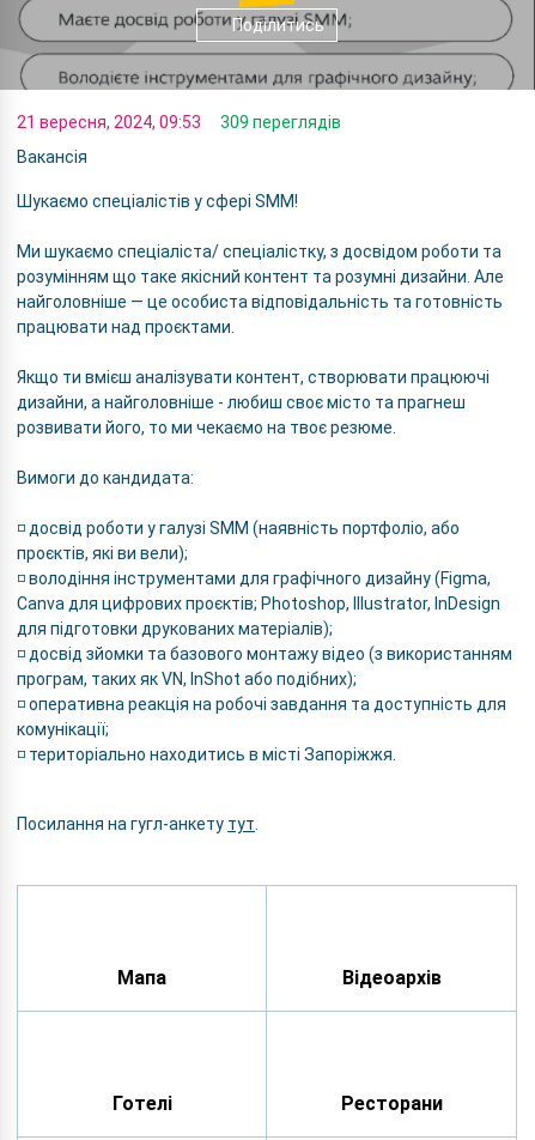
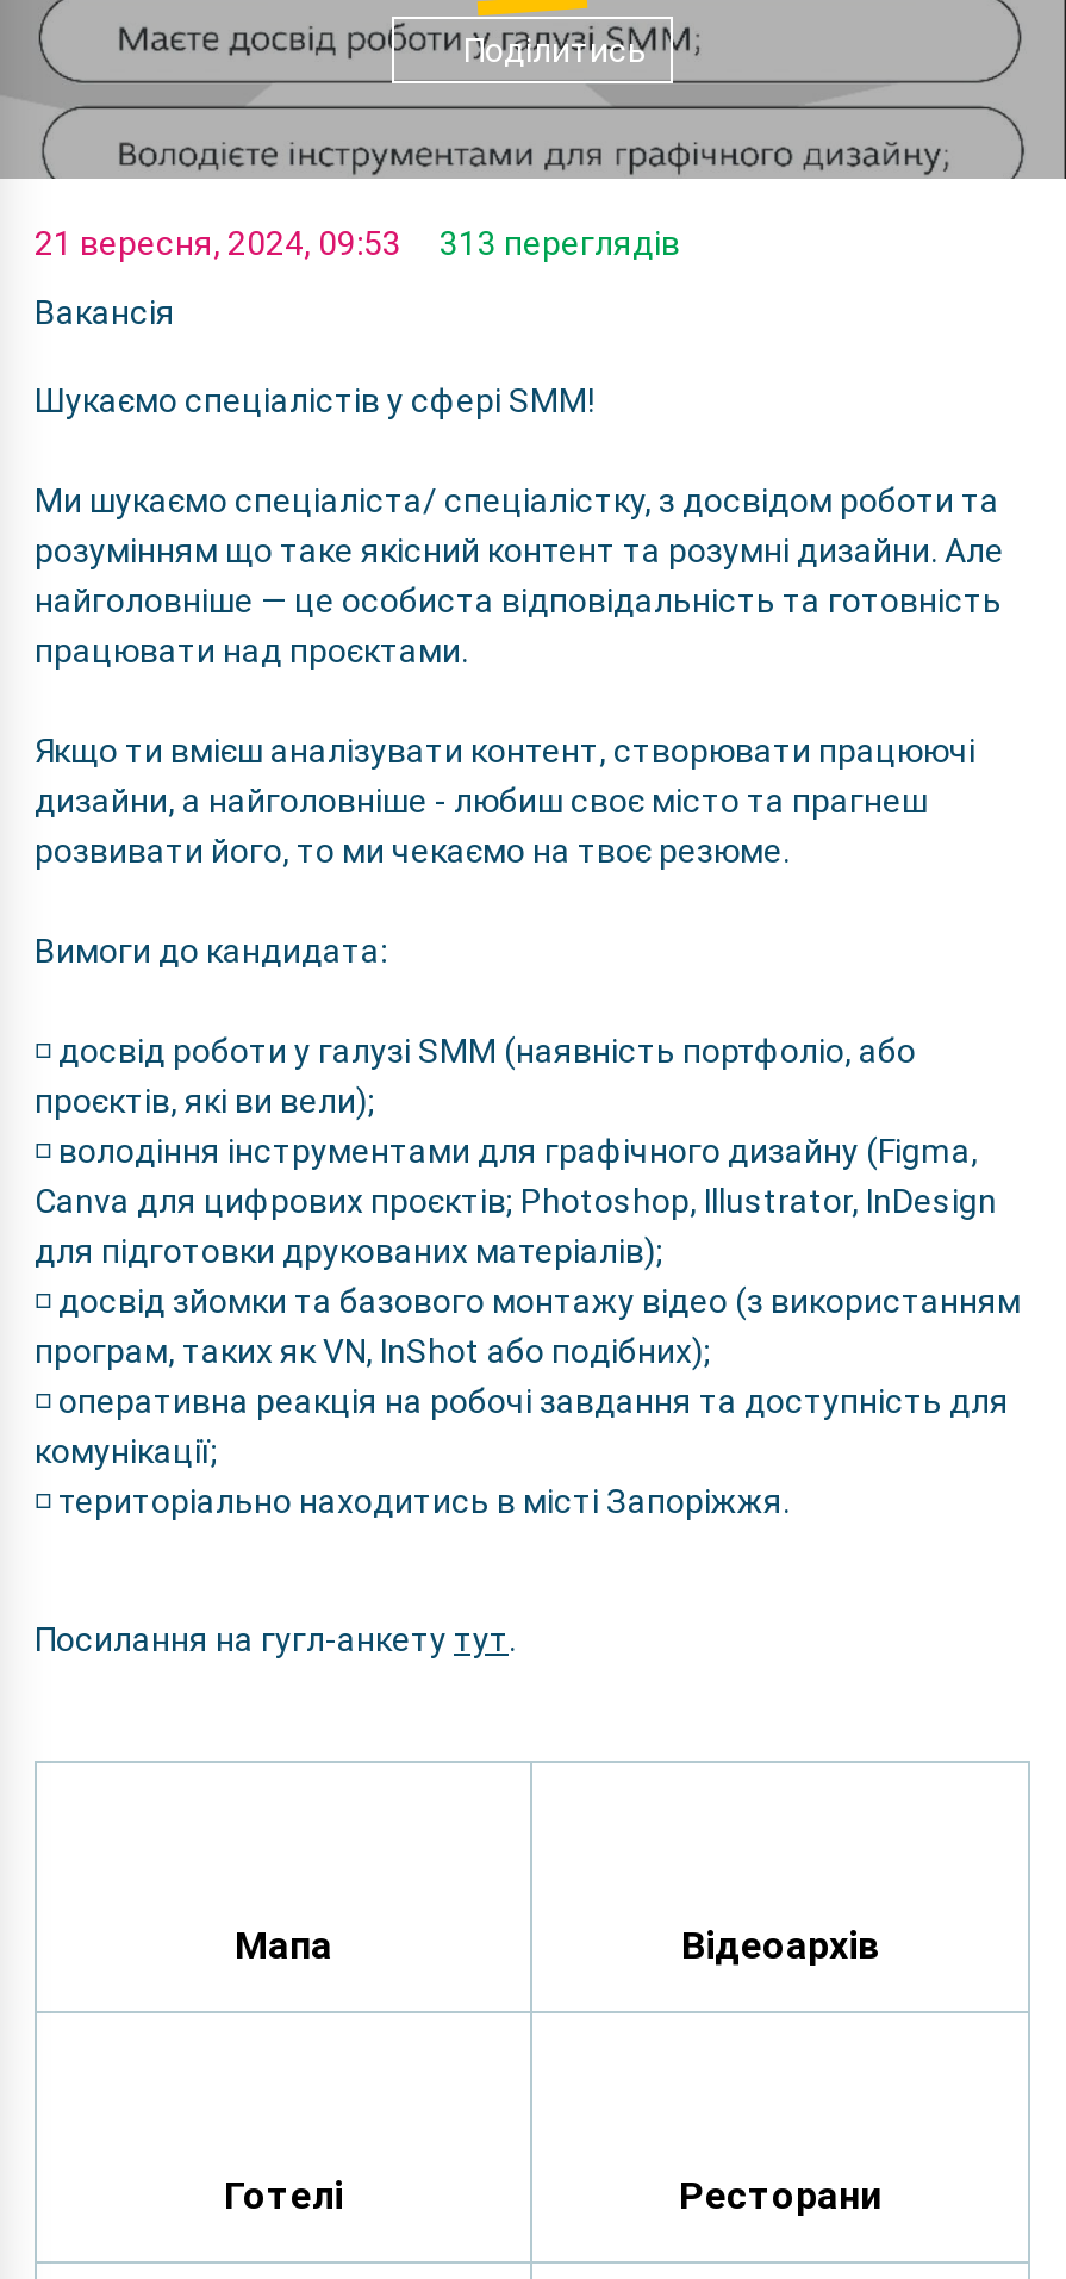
- 21 вересня, 2024, 09:53 309 переглядів
+ 21 вересня, 2024, 09:53 313 переглядів
